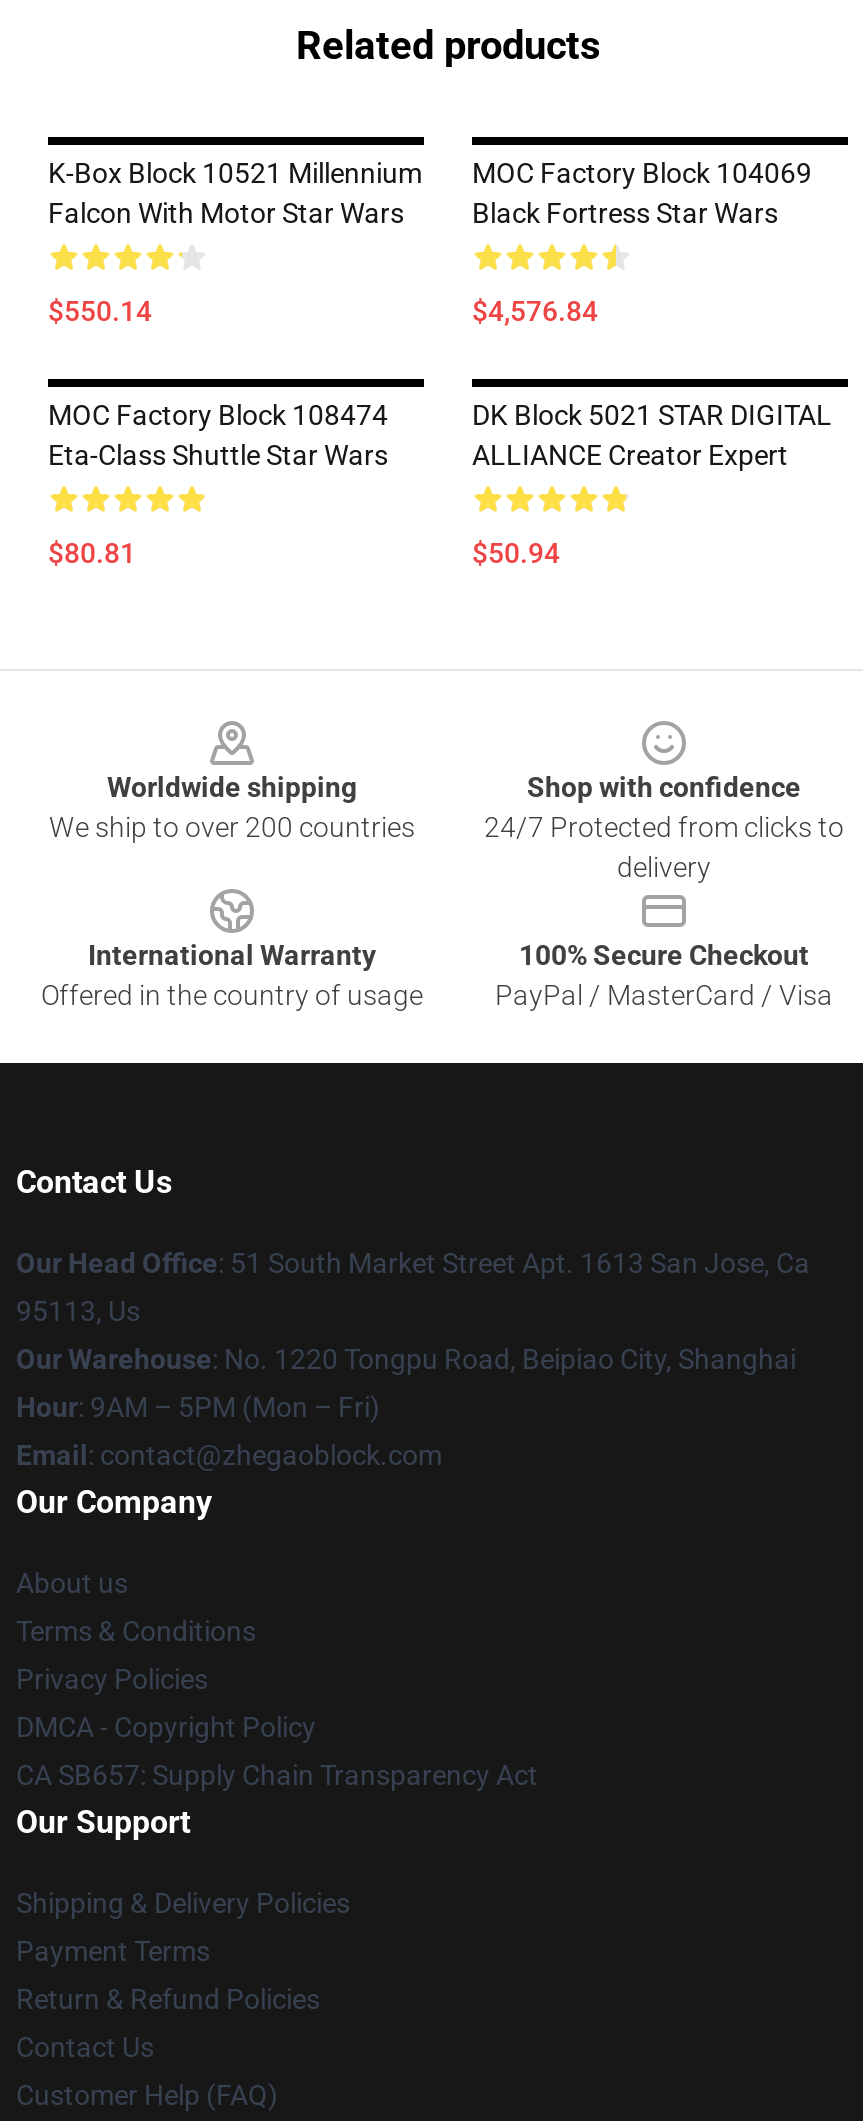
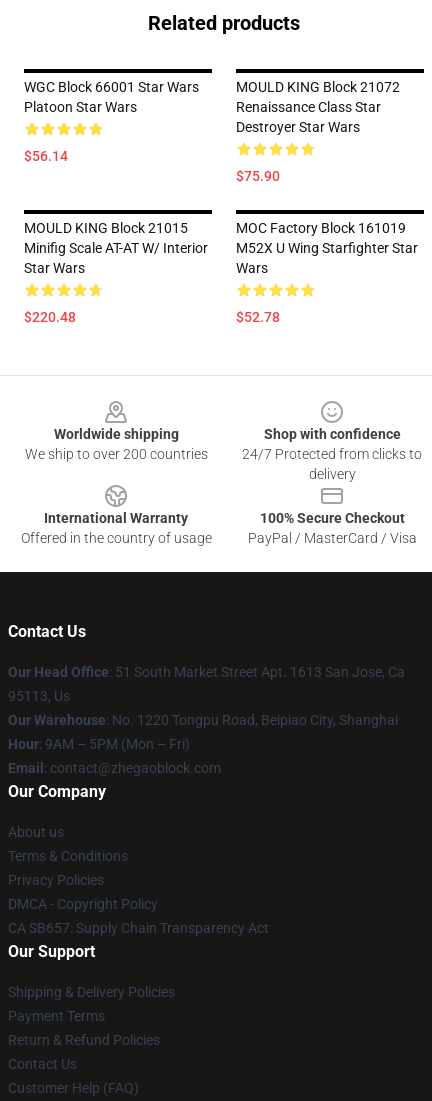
- K-Box Block 10521 Millennium
- Falcon With Motor Star Wars
+ WGC Block 66001 Star Wars
+ Platoon Star Wars

- MOC Factory Block 104069
- Black Fortress Star Wars
+ MOULD KING Block 21072
+ Renaissance Class Star
+ Destroyer Star Wars

- $550.14
+ $56.14

- $4,576.84
+ $75.90

- MOC Factory Block 108474
- Eta-Class Shuttle Star Wars
+ MOULD KING Block 21015
+ Minifig Scale AT-AT W/ Interior
+ Star Wars

- DK Block 5021 STAR DIGITAL
- ALLIANCE Creator Expert
+ MOC Factory Block 161019
+ M52X U Wing Starfighter Star
+ Wars

- $80.81
+ $220.48

- $50.94
+ $52.78
